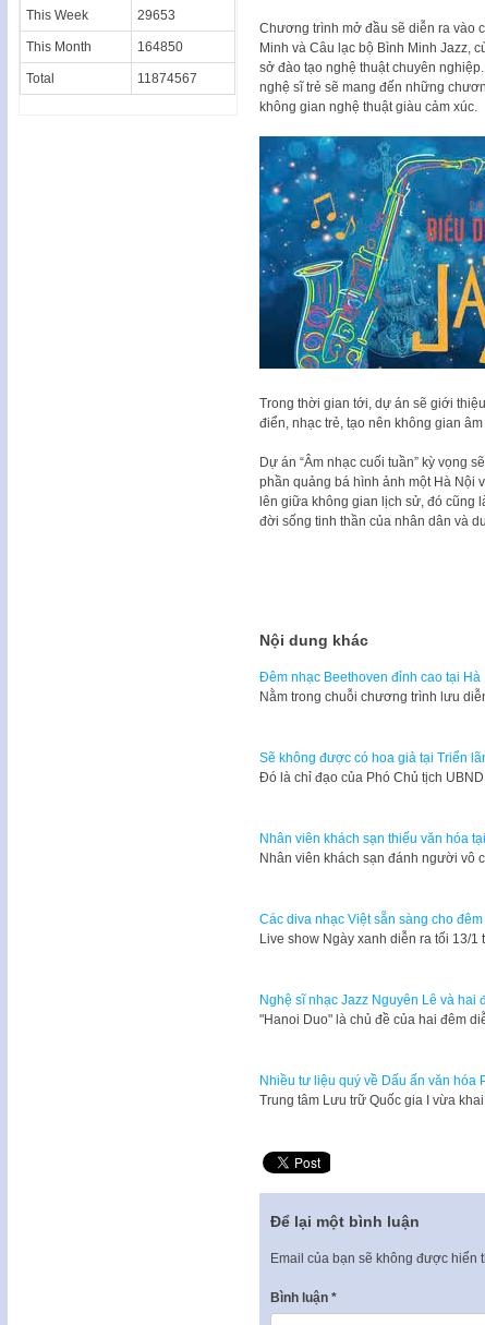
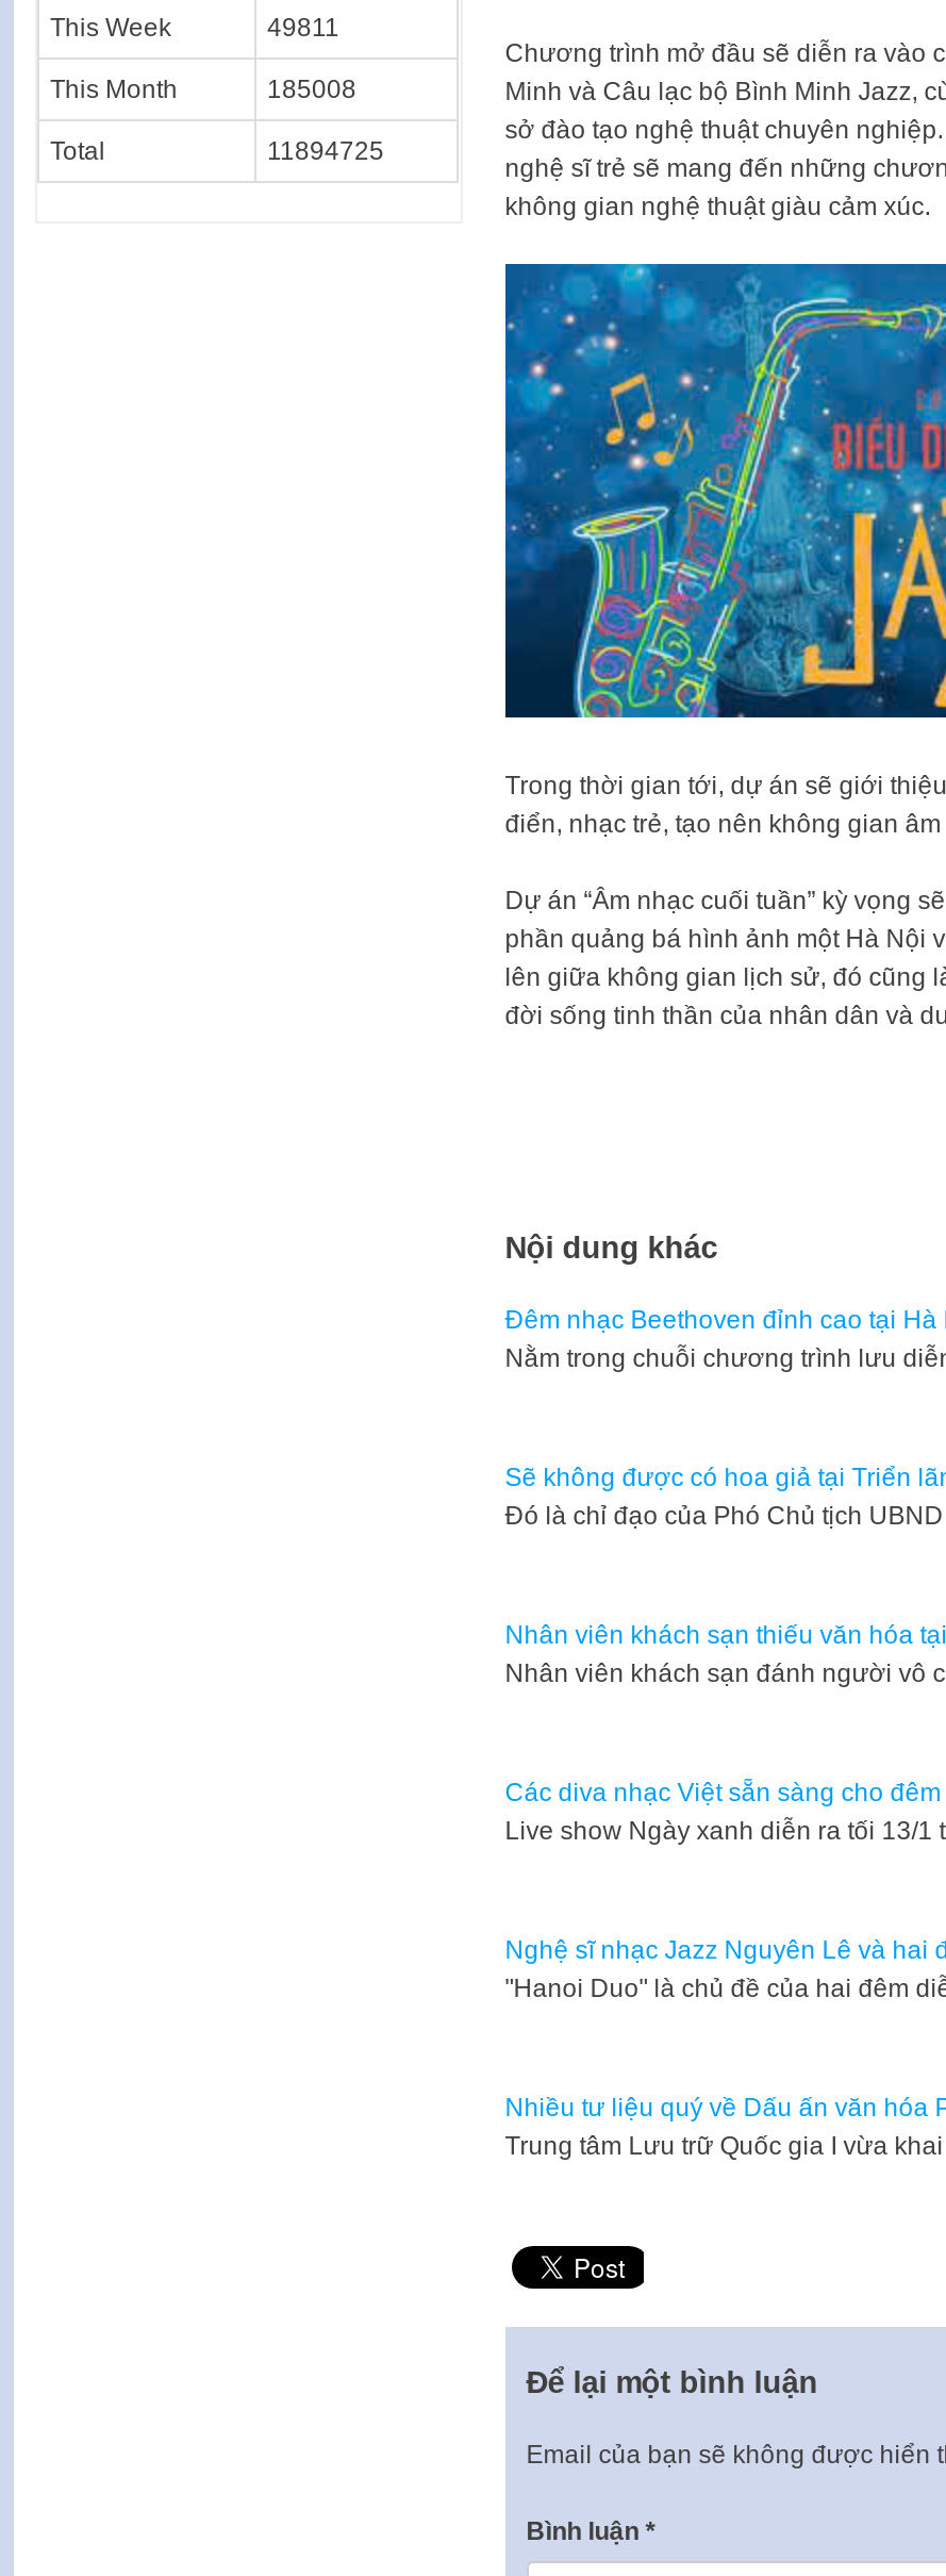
- 29653
+ 49811

- 164850
+ 185008

- 11874567
+ 11894725
